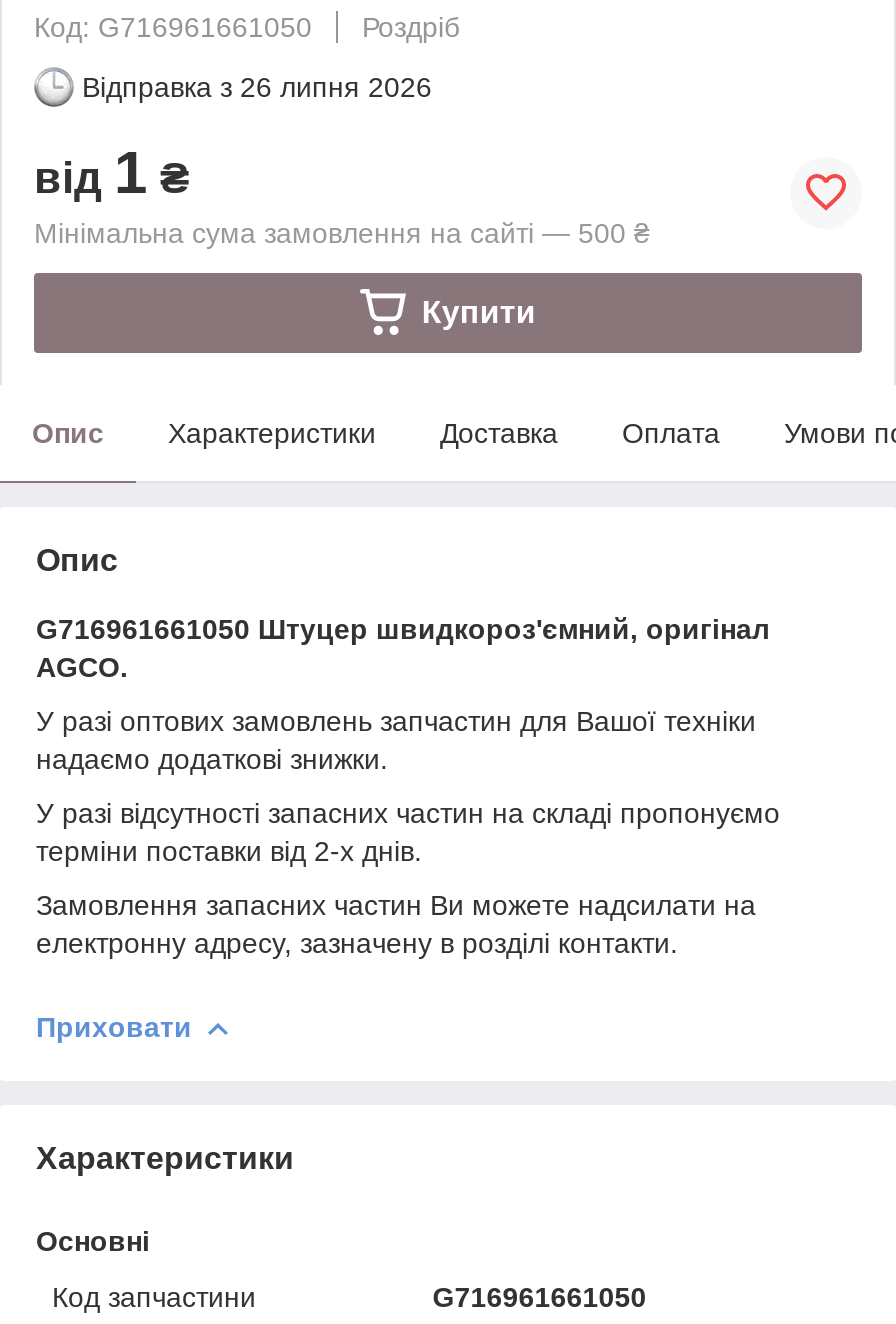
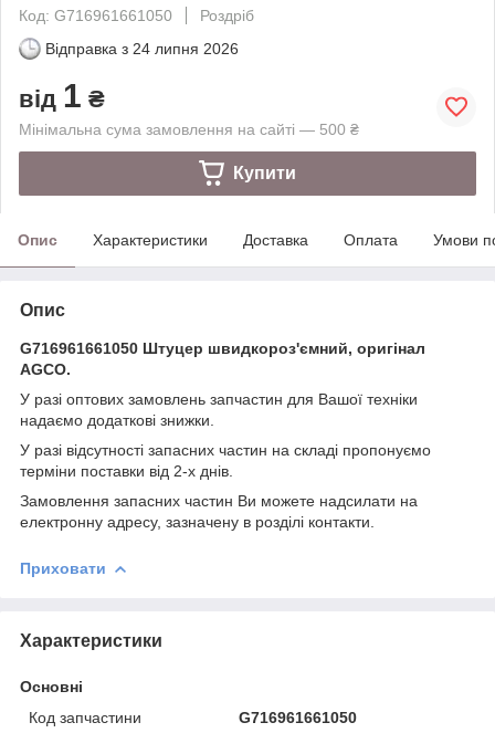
- Відправка з 26 липня 2026
+ Відправка з 24 липня 2026
